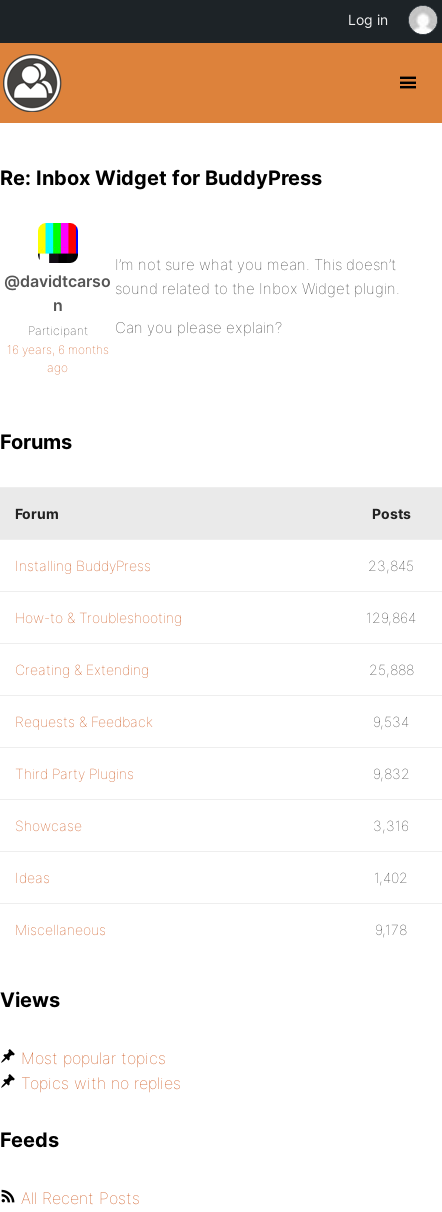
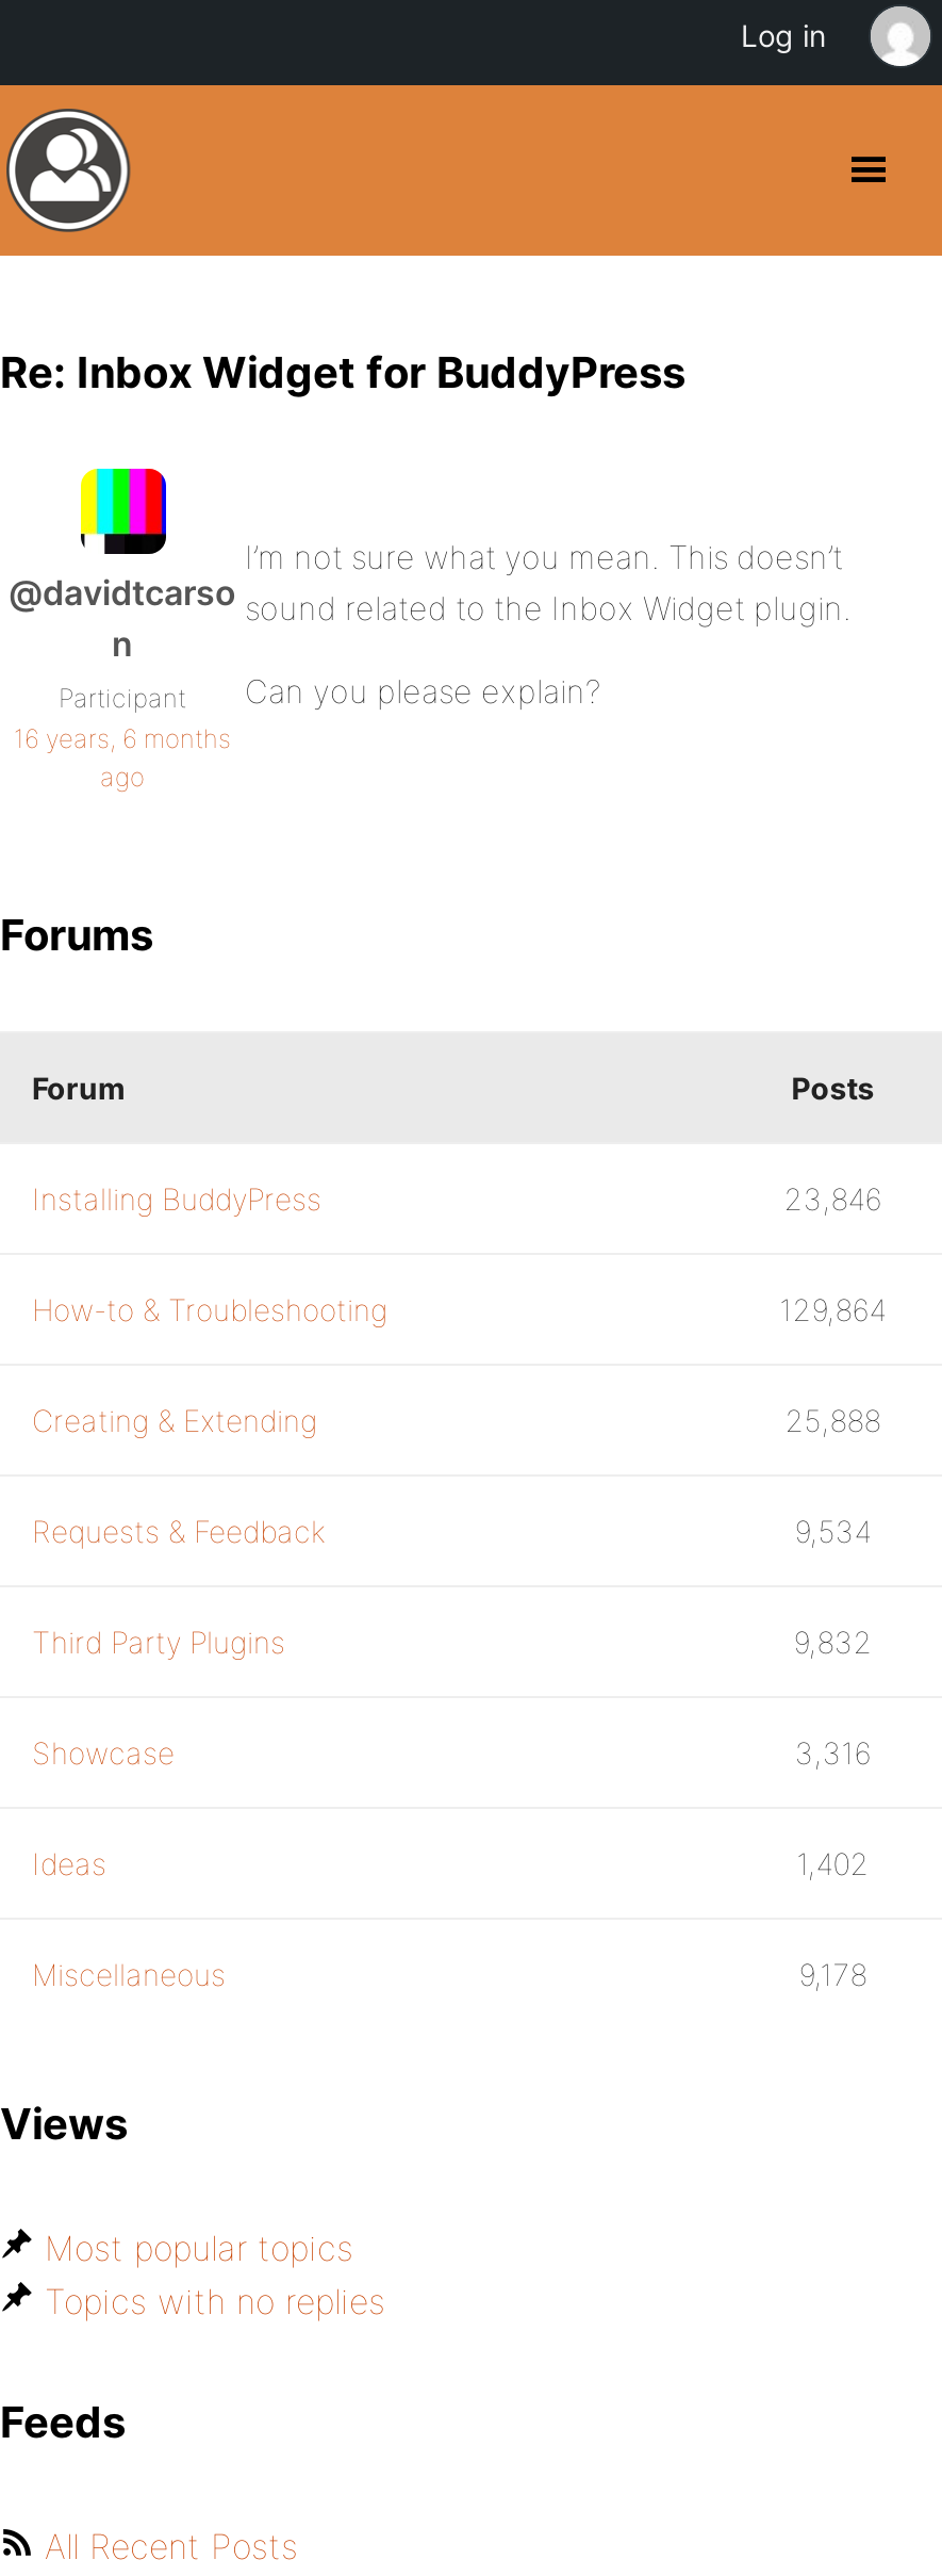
- 23,845
+ 23,846
